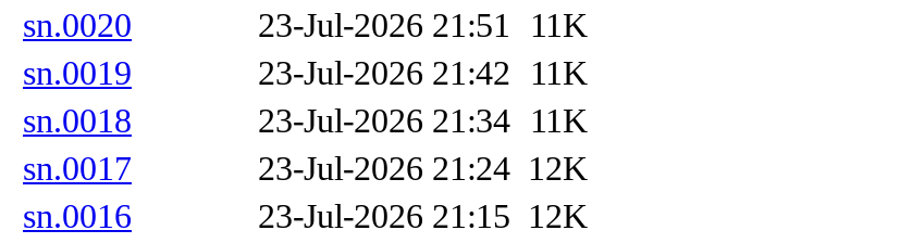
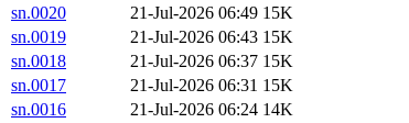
- 23-Jul-2026 21:51 11K
+ 21-Jul-2026 06:49 15K

- 23-Jul-2026 21:42 11K
+ 21-Jul-2026 06:43 15K

- 23-Jul-2026 21:34 11K
+ 21-Jul-2026 06:37 15K

- 23-Jul-2026 21:24 12K
+ 21-Jul-2026 06:31 15K

- 23-Jul-2026 21:15 12K
+ 21-Jul-2026 06:24 14K
